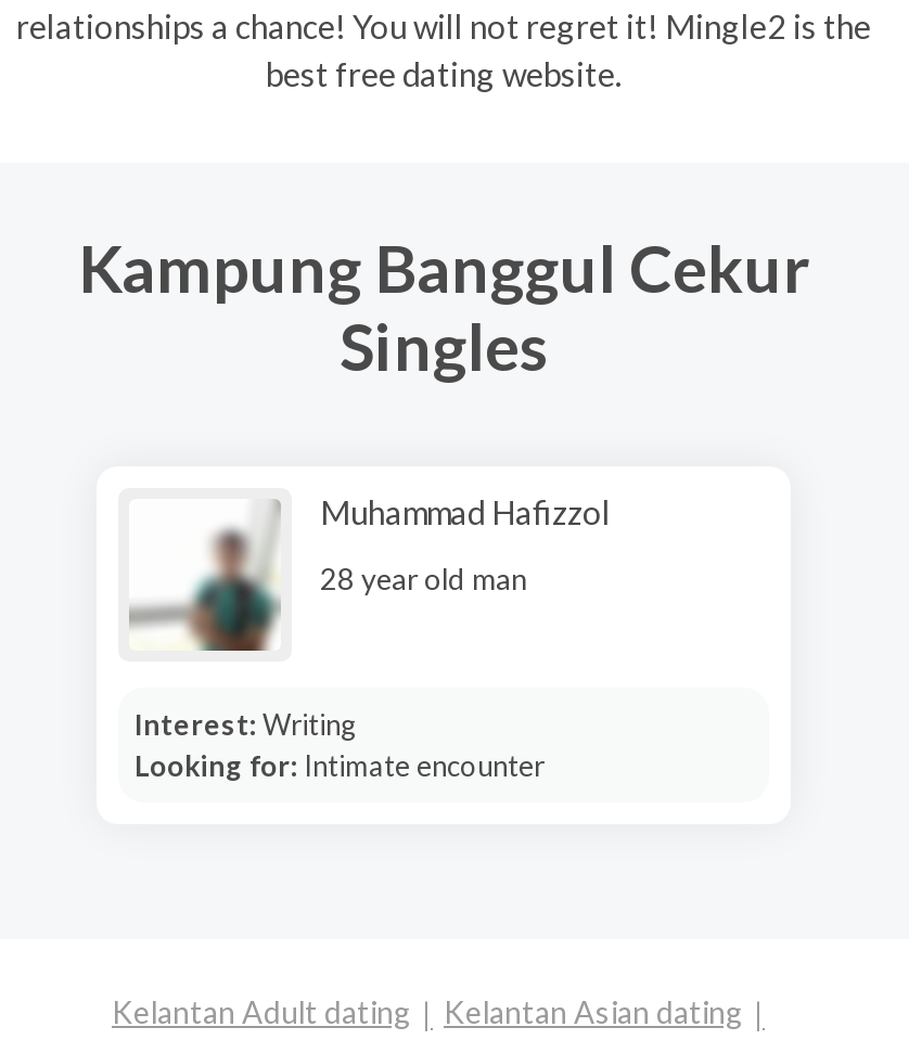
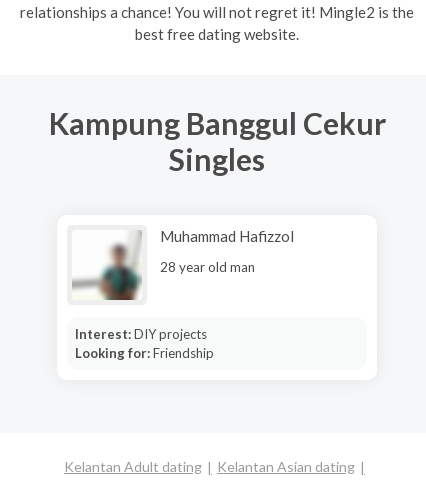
- Interest: Writing
- Looking for: Intimate encounter
+ Interest: DIY projects
+ Looking for: Friendship
